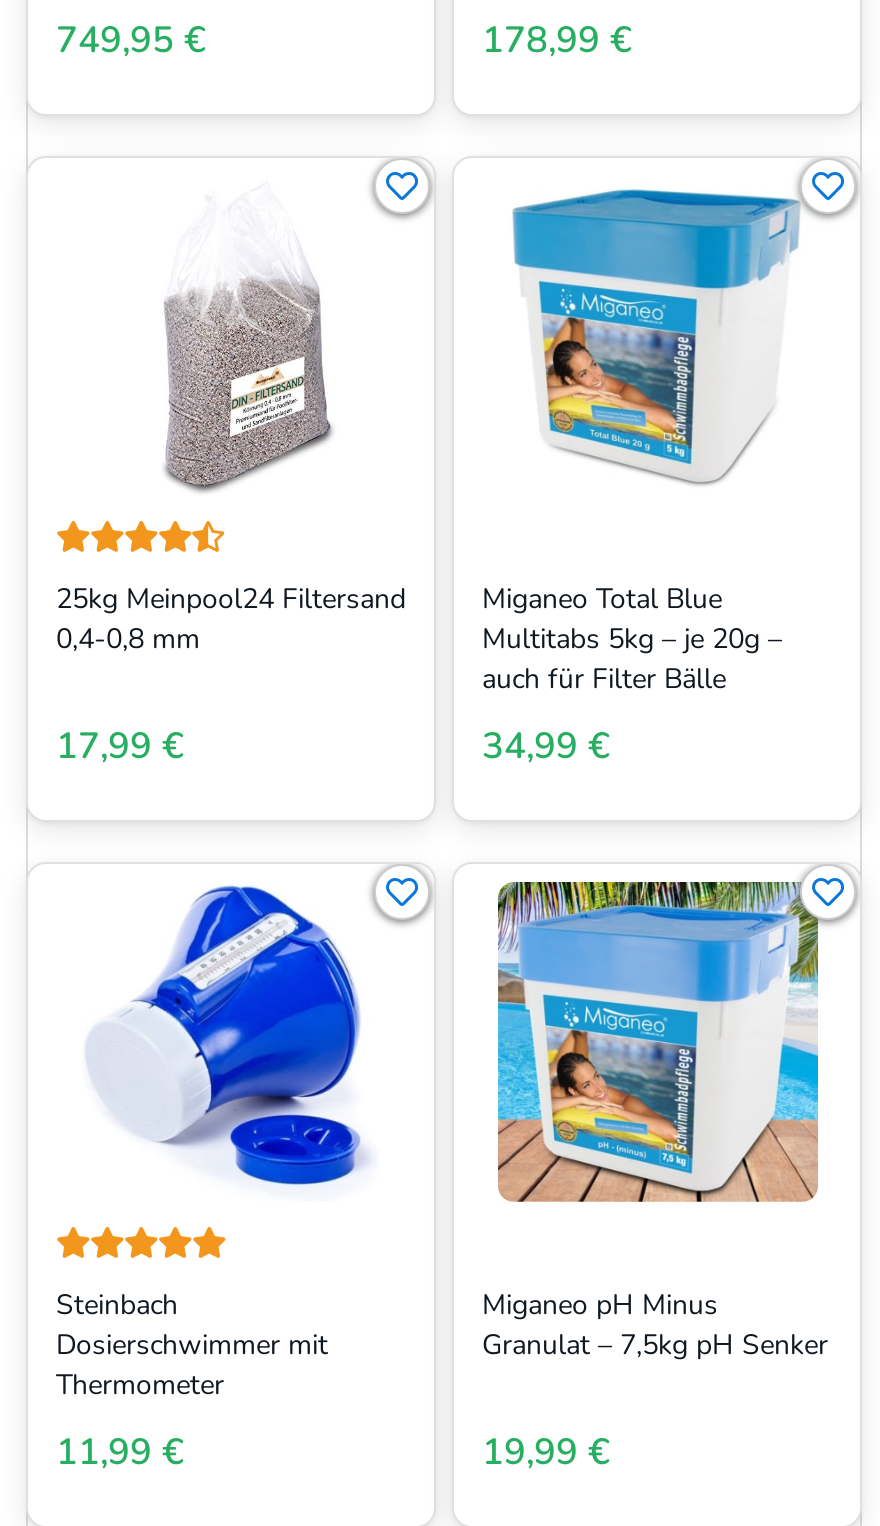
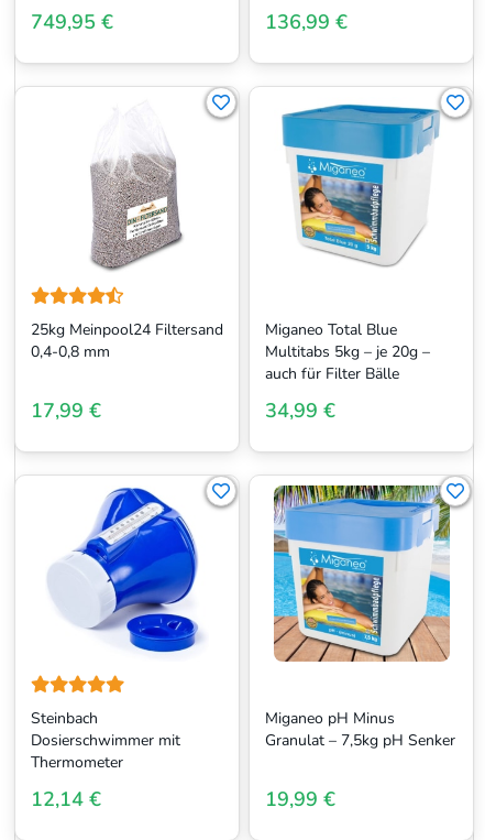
- 178,99 €
+ 136,99 €

- 11,99 €
+ 12,14 €
